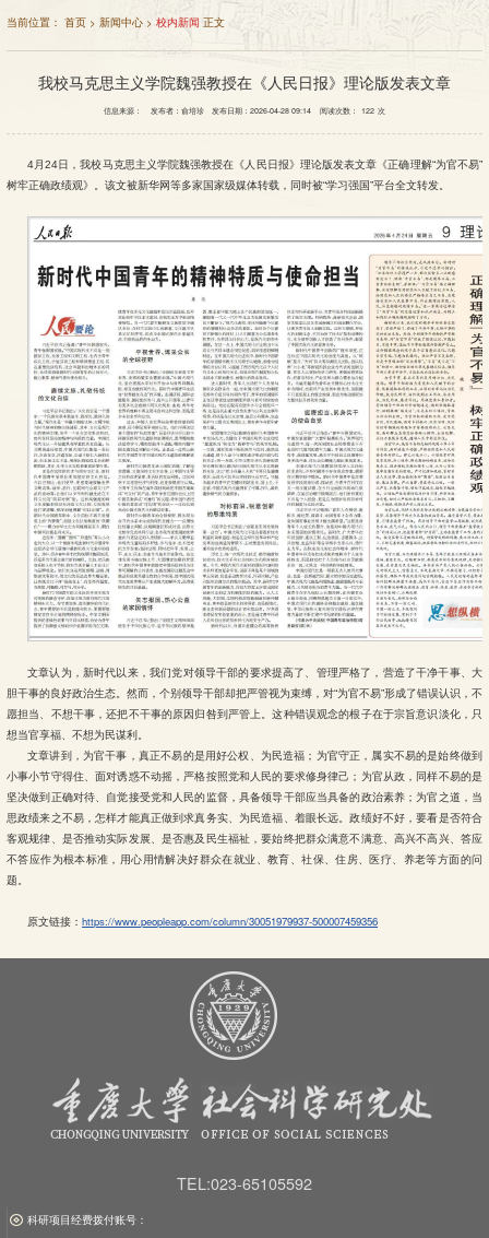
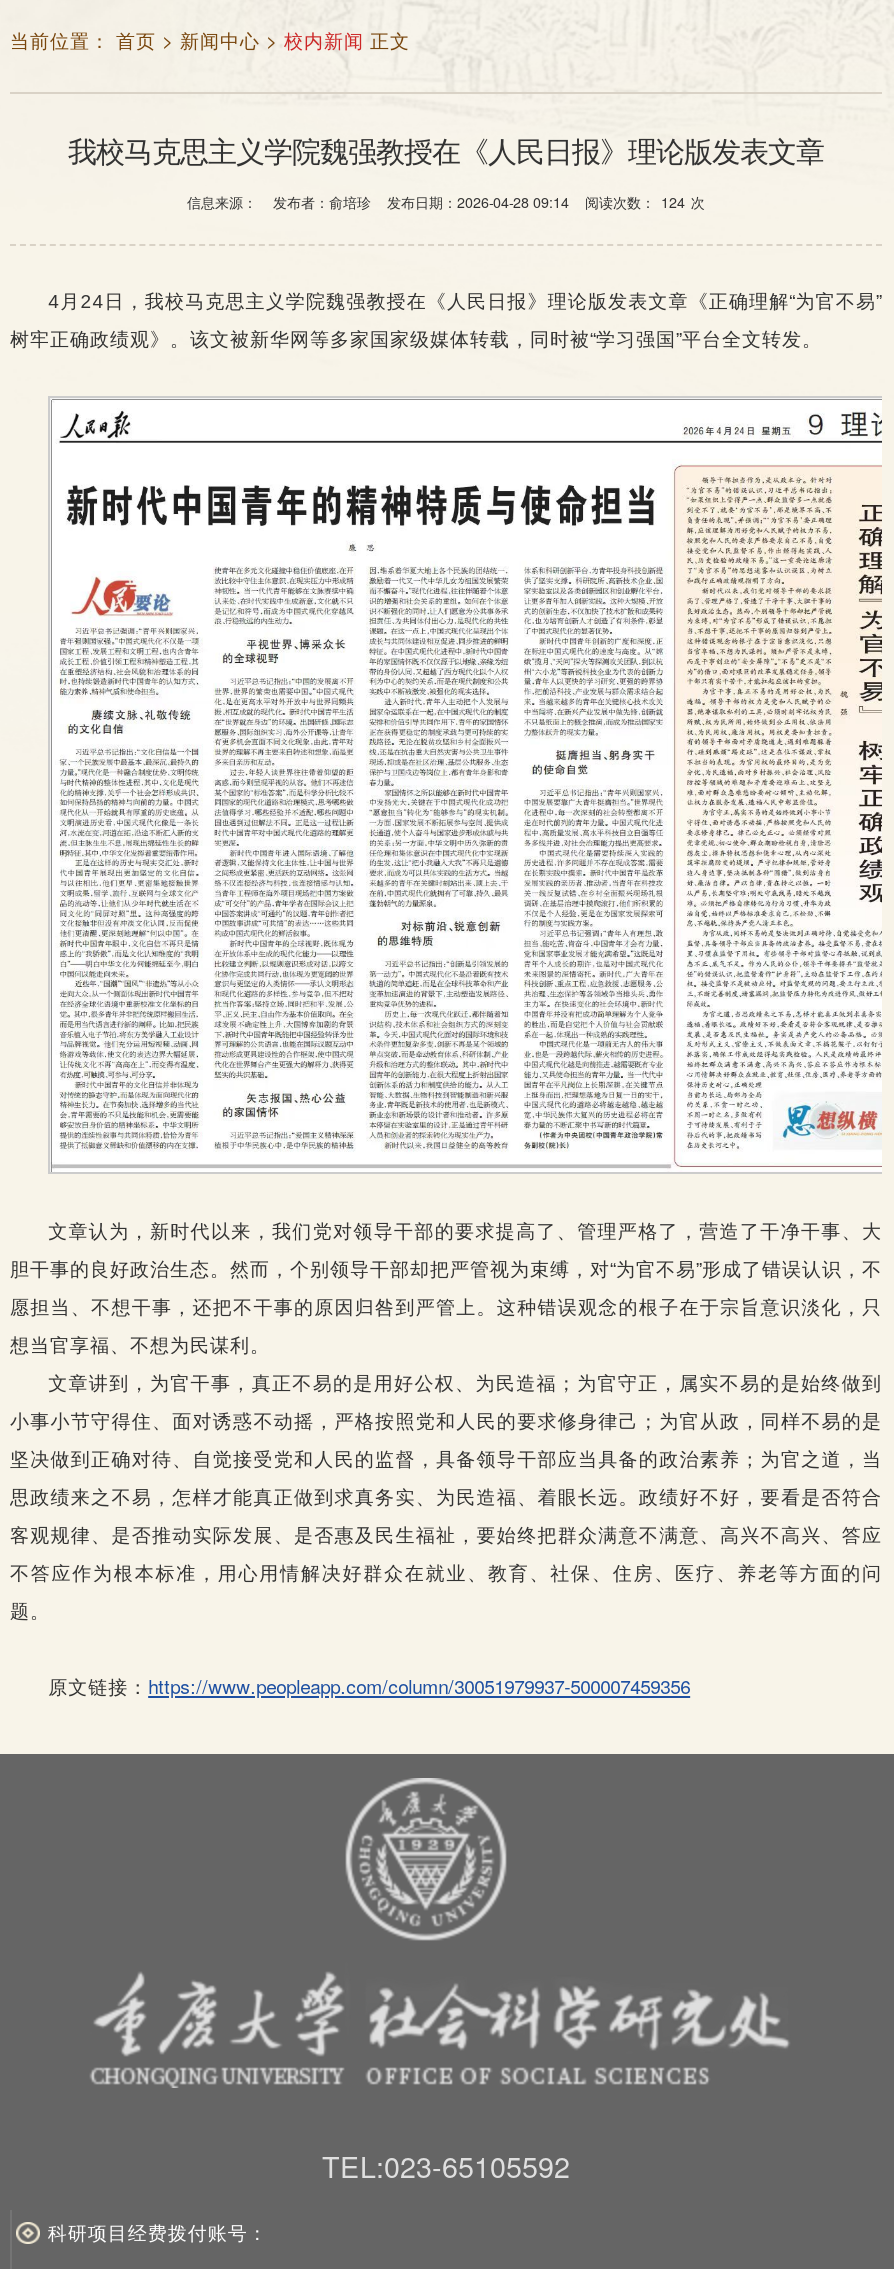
- 信息来源： 发布者：俞培珍 发布日期：2026-04-28 09:14 阅读次数： 122 次
+ 信息来源： 发布者：俞培珍 发布日期：2026-04-28 09:14 阅读次数： 124 次
